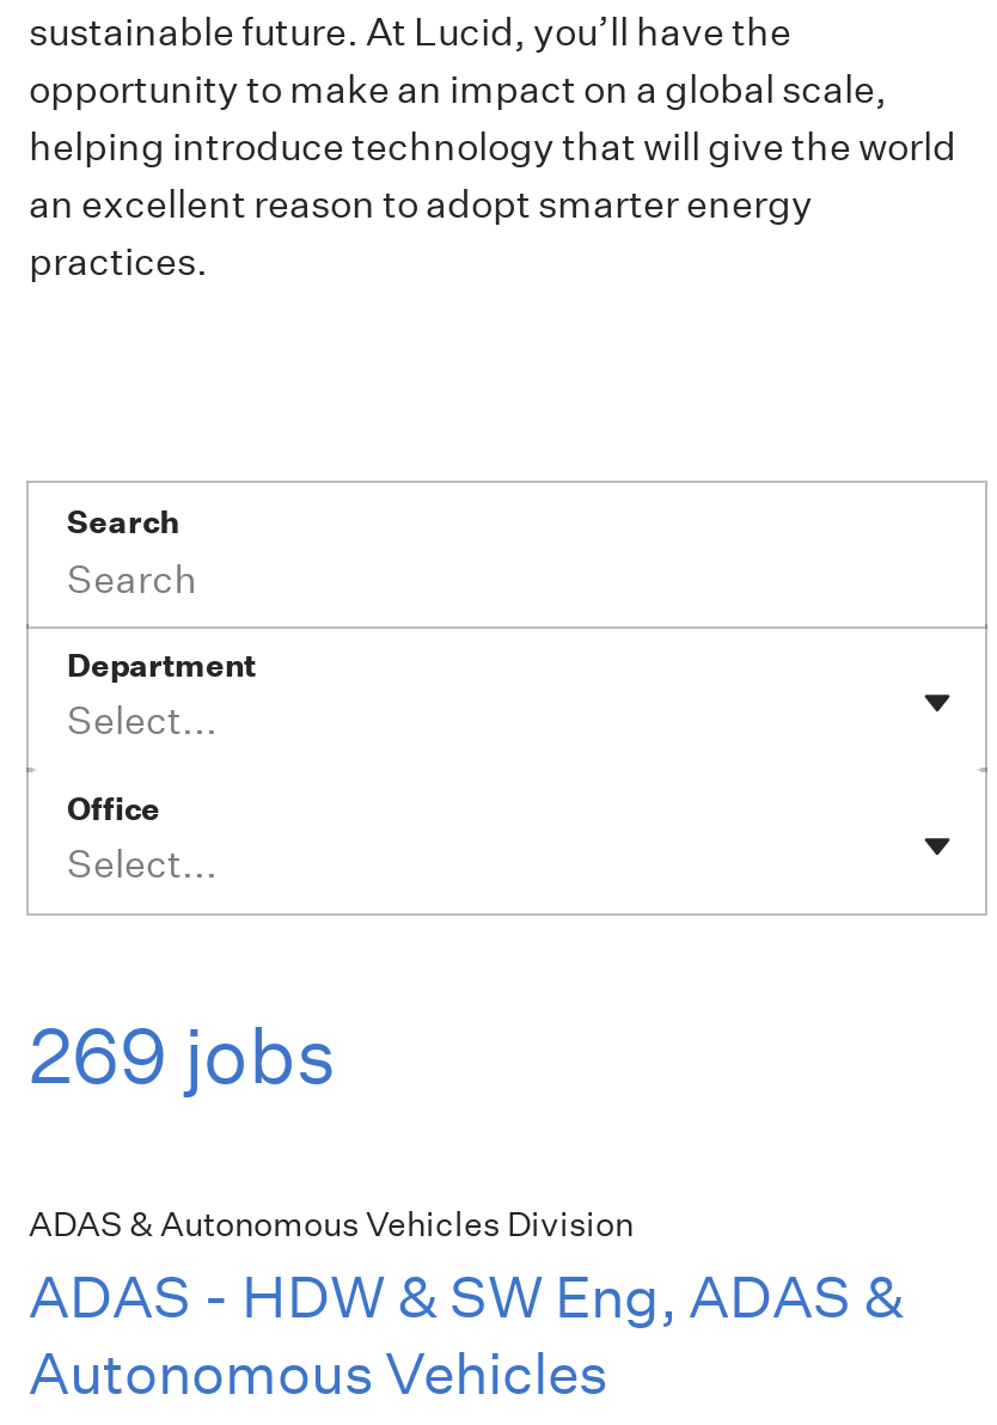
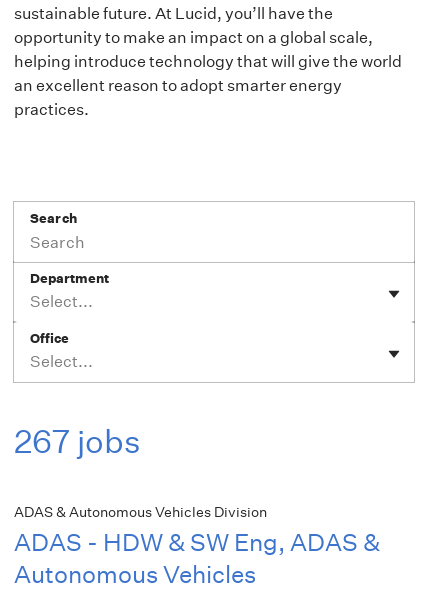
- 269 jobs
+ 267 jobs
